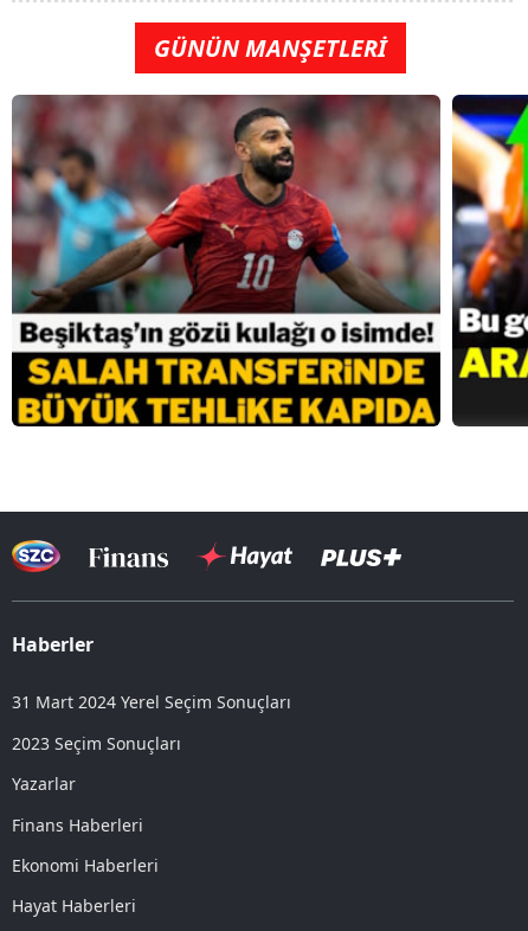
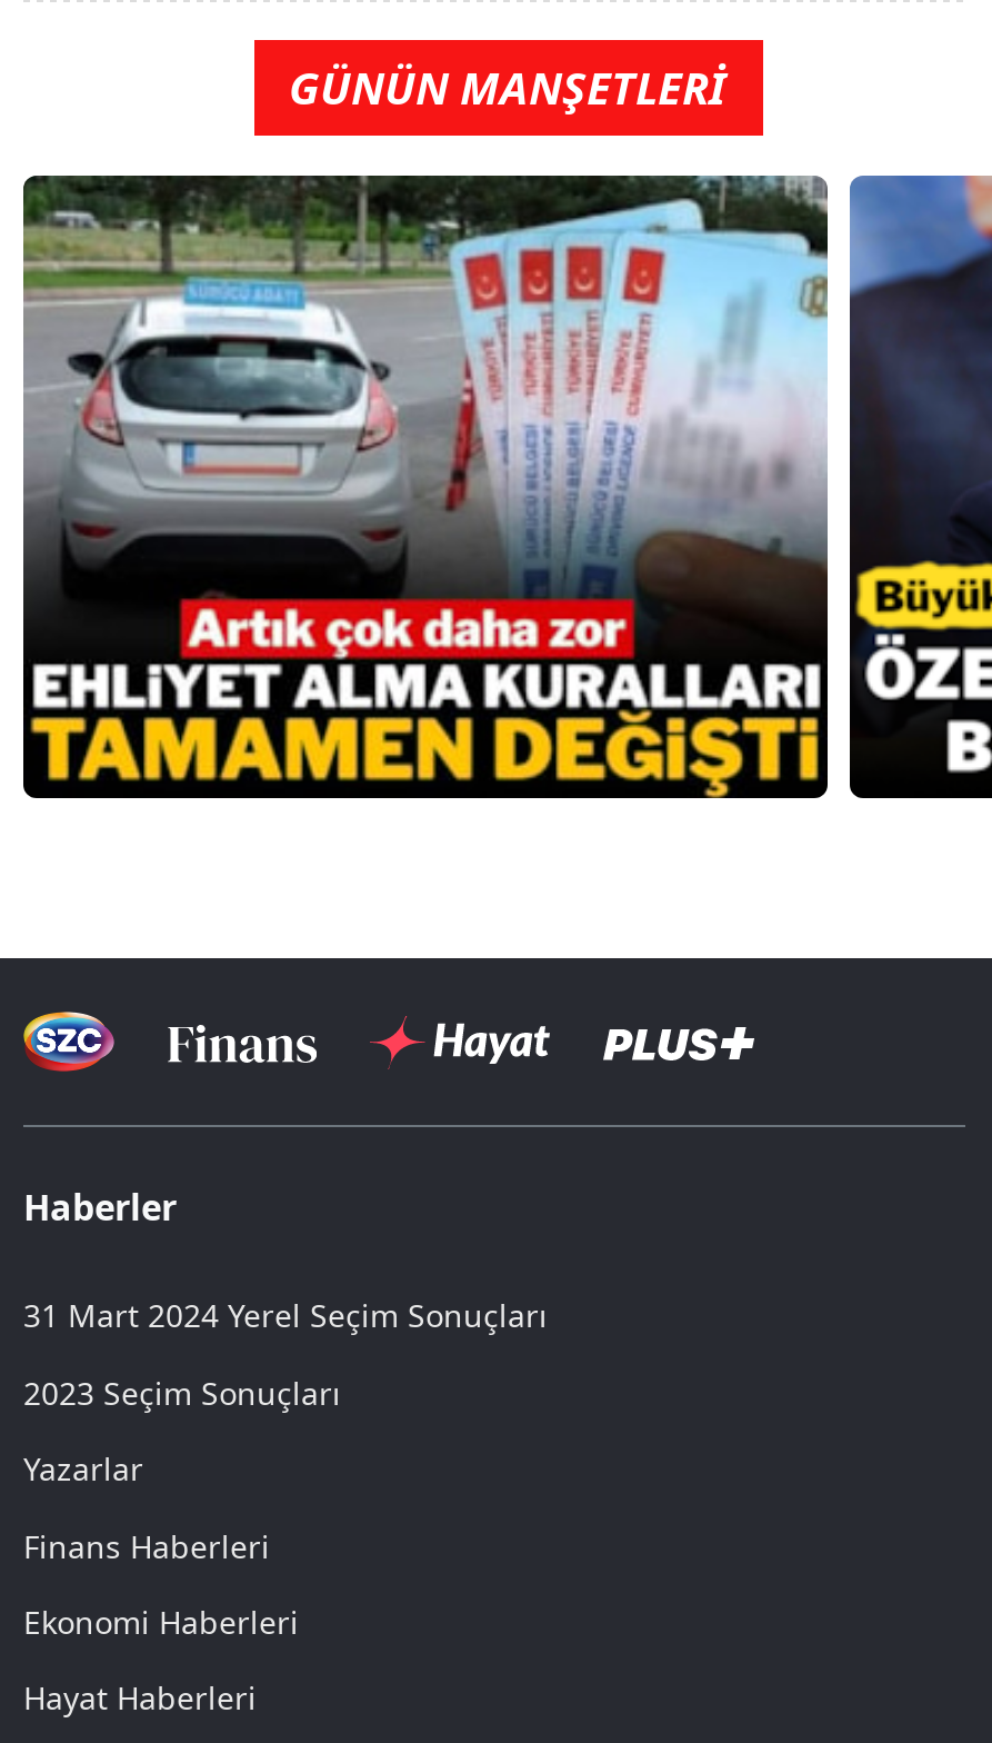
- [image]
+ [image]

- [image]
+ [image]
